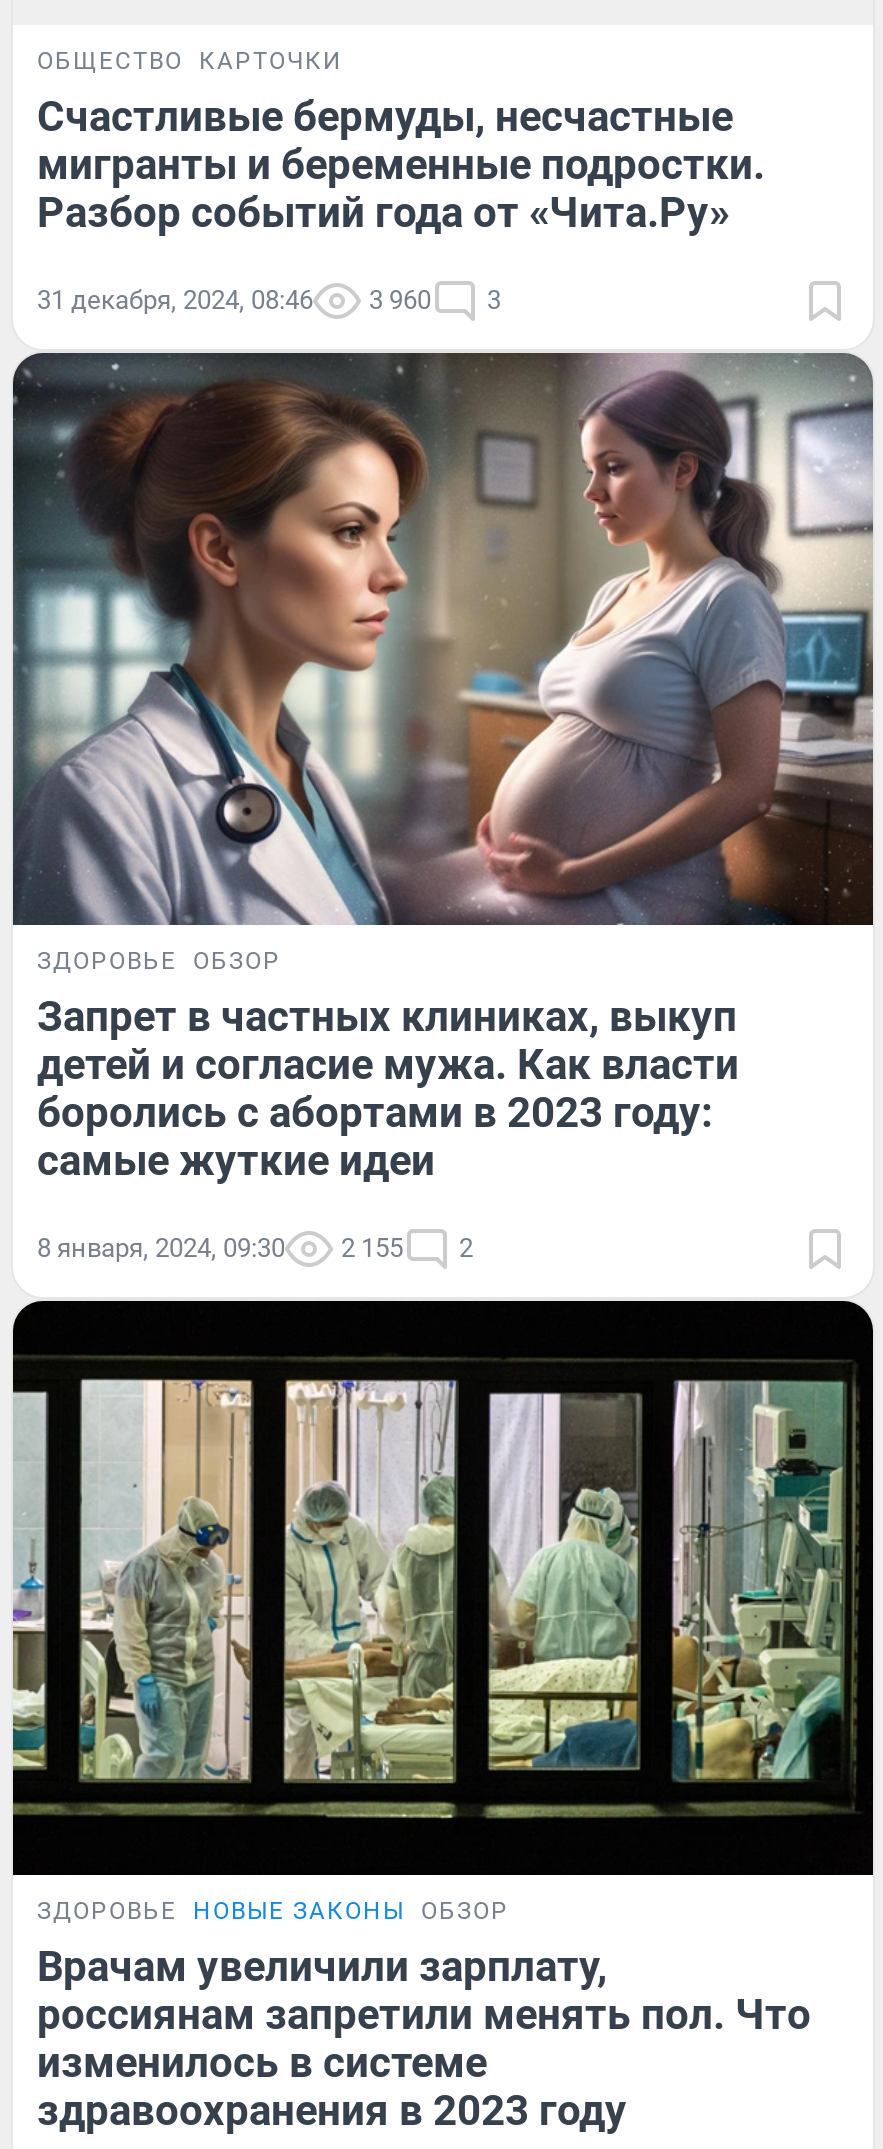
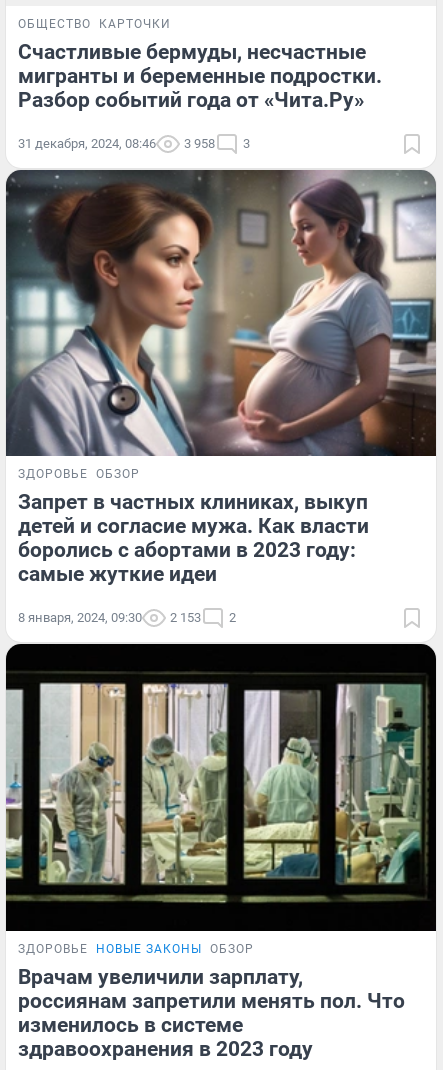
- 31 декабря, 2024, 08:46 3 960 3
+ 31 декабря, 2024, 08:46 3 958 3

- 8 января, 2024, 09:30 2 155 2
+ 8 января, 2024, 09:30 2 153 2
